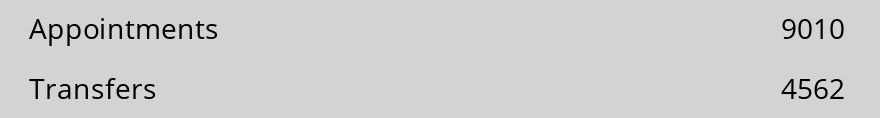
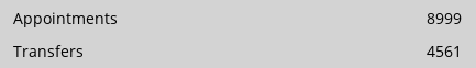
- 9010
+ 8999

- 4562
+ 4561
